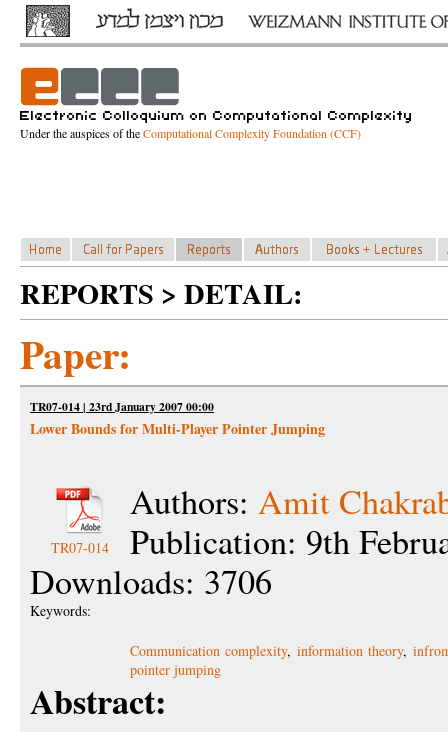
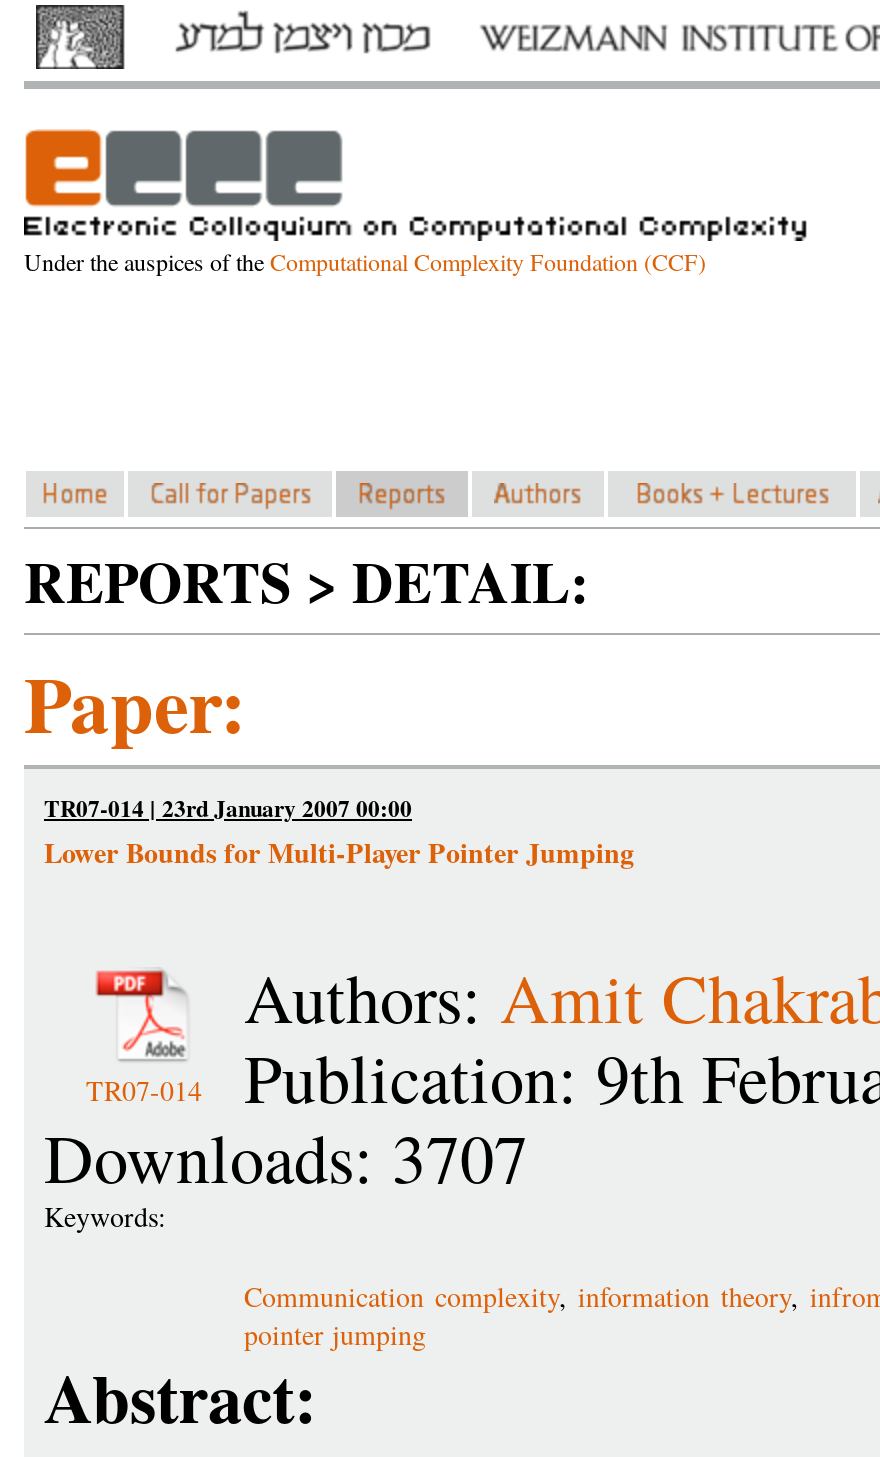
- Downloads: 3706
+ Downloads: 3707
